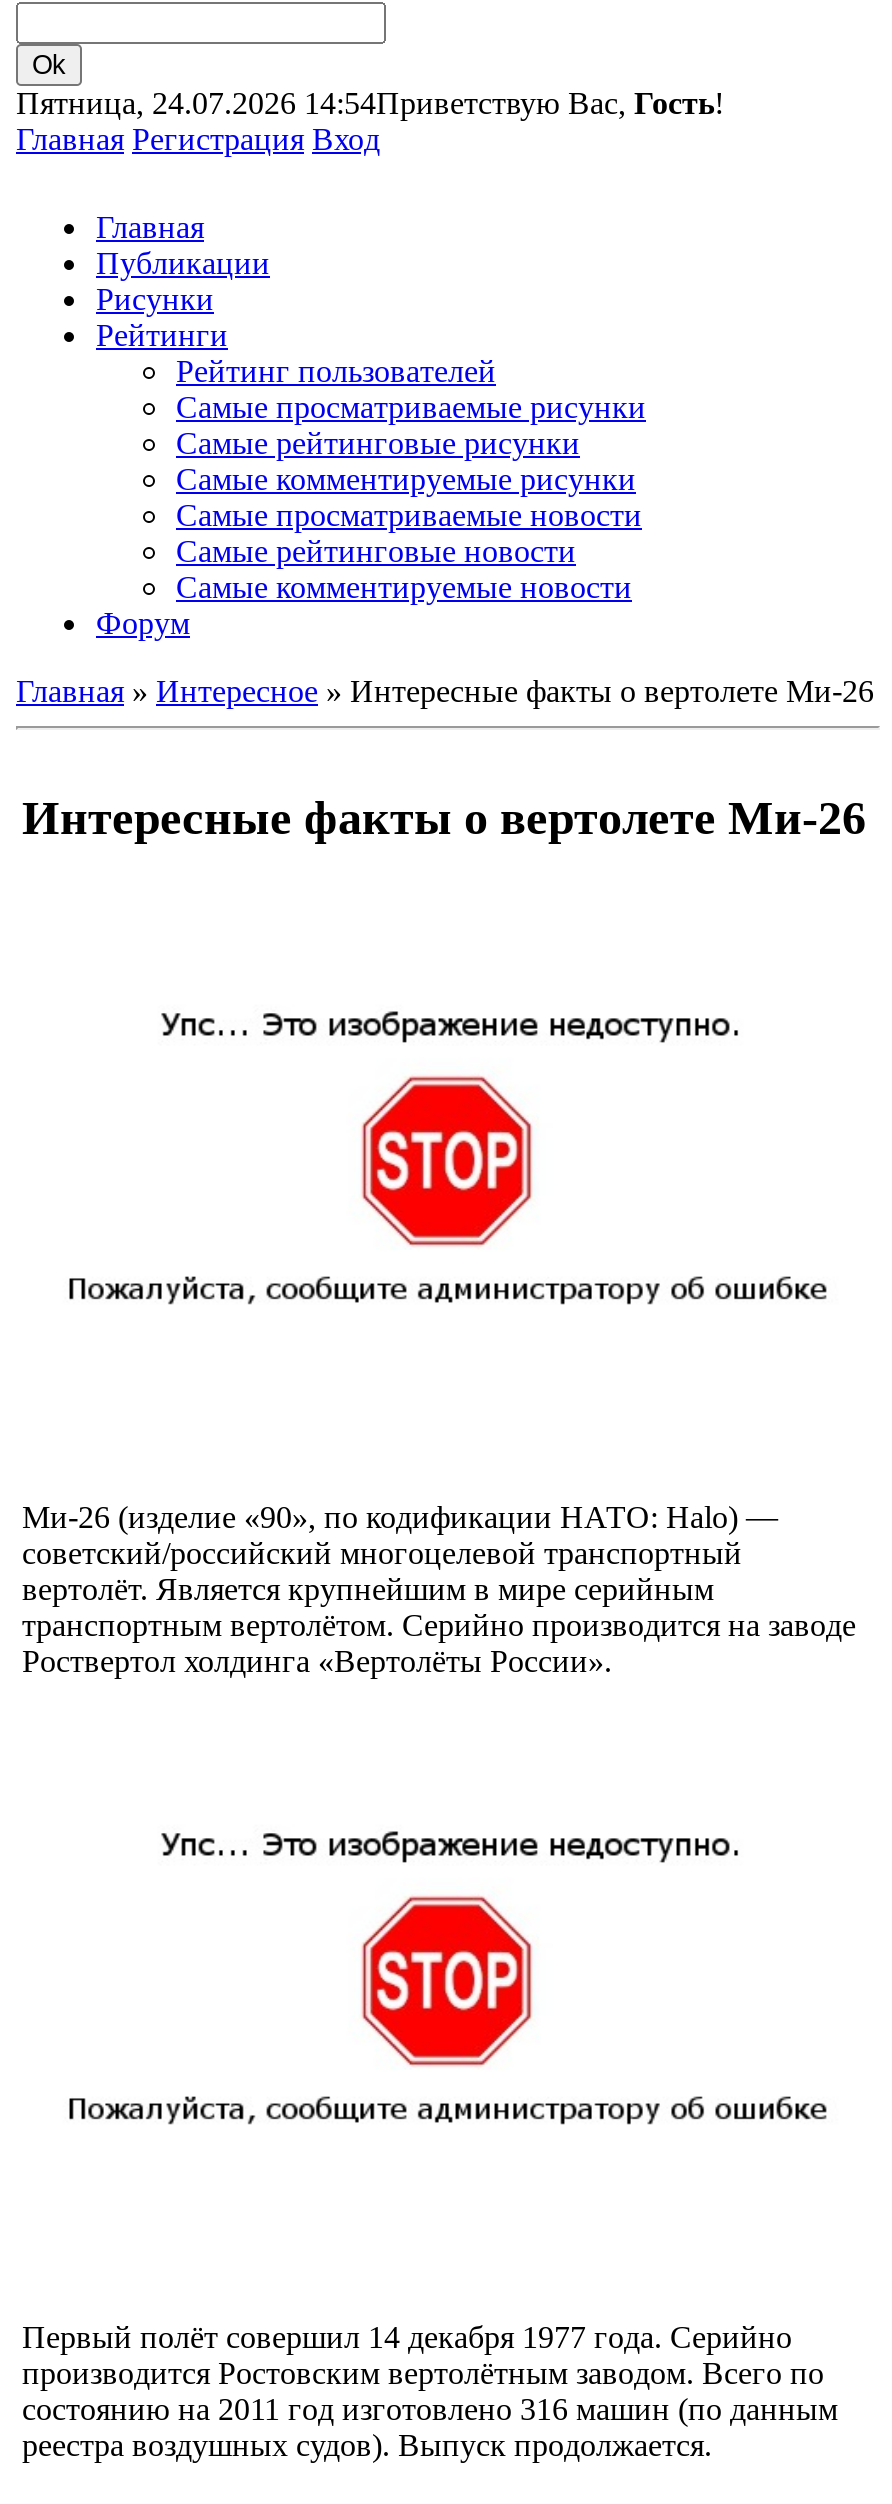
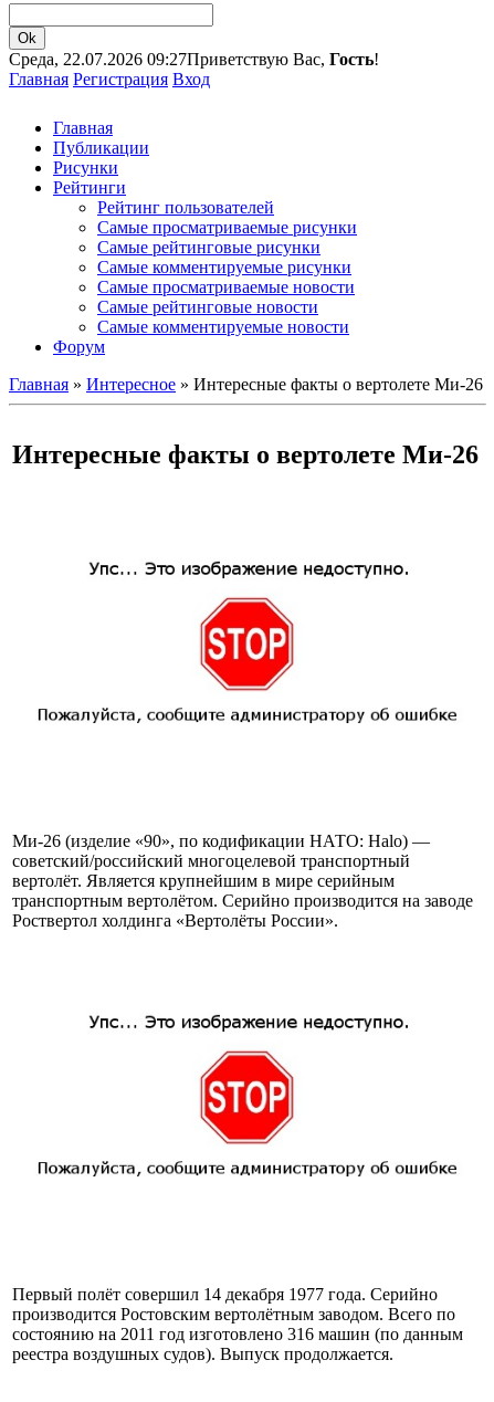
- Пятница, 24.07.2026 14:54Приветствую Вас, Гость!
+ Среда, 22.07.2026 09:27Приветствую Вас, Гость!
